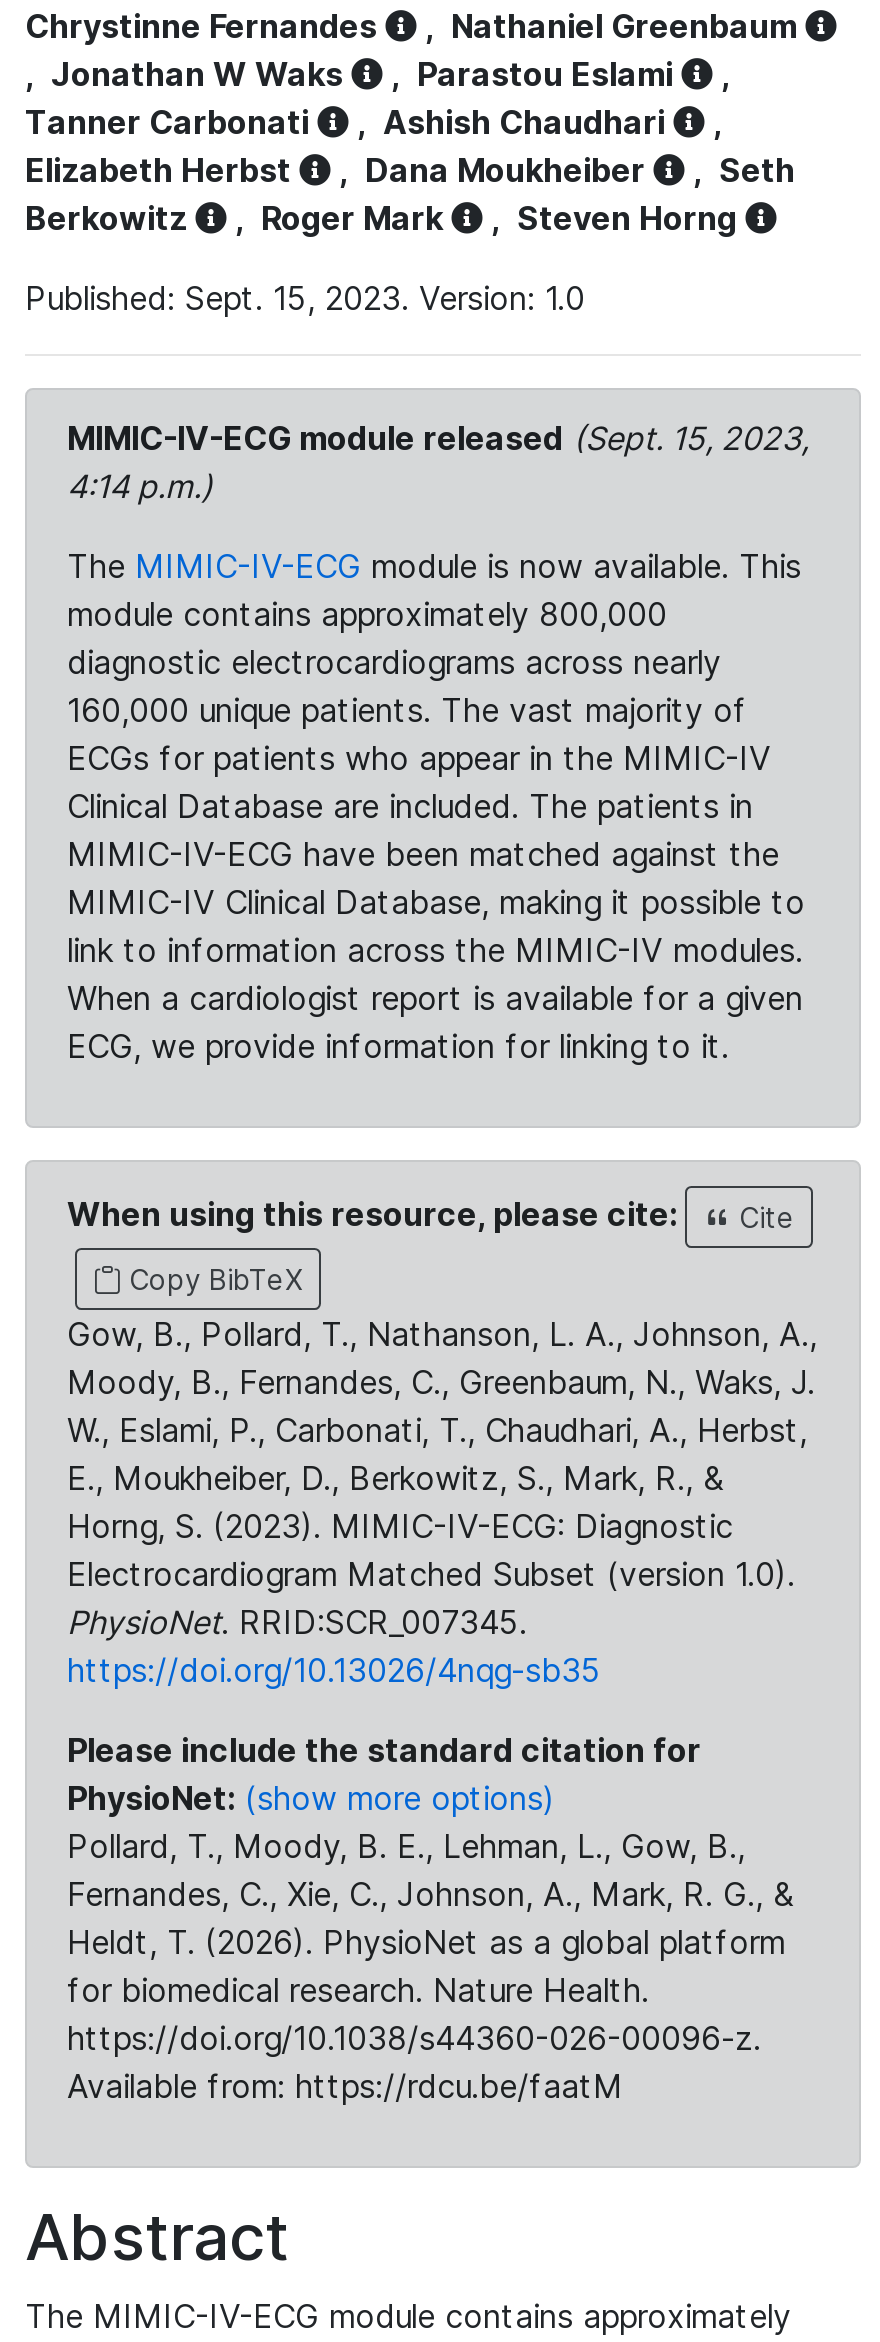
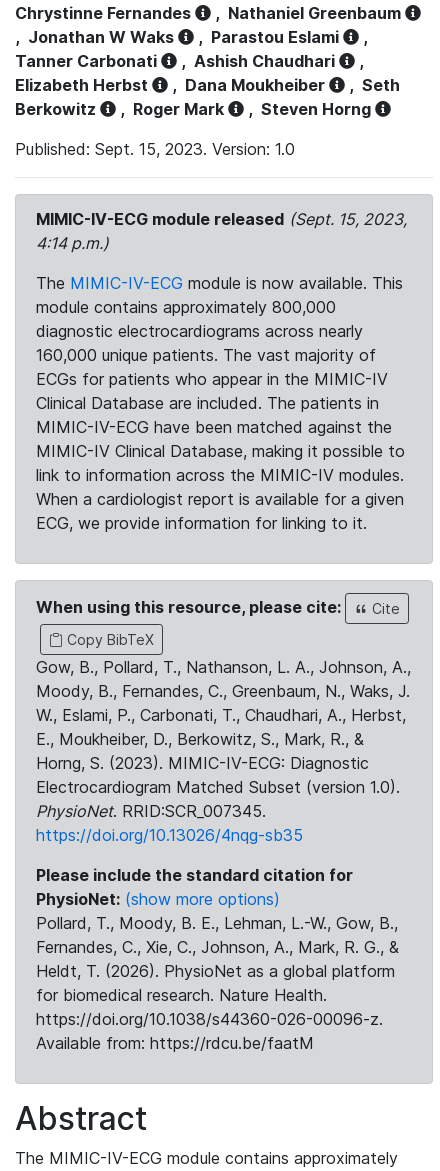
- Pollard, T., Moody, B. E., Lehman, L., Gow, B.,
+ Pollard, T., Moody, B. E., Lehman, L.-W., Gow, B.,
